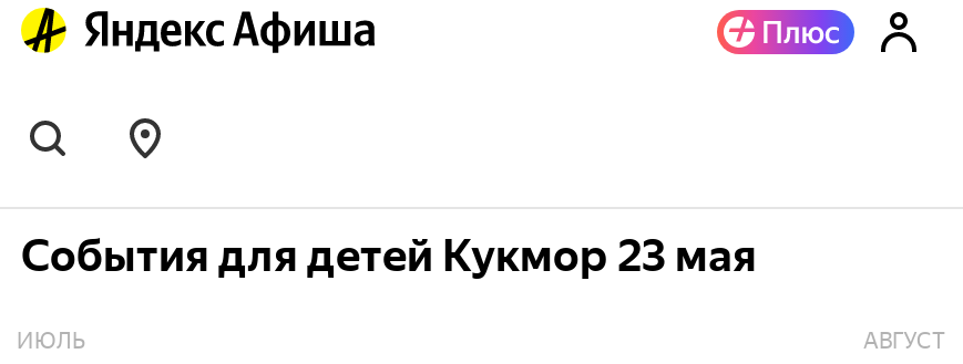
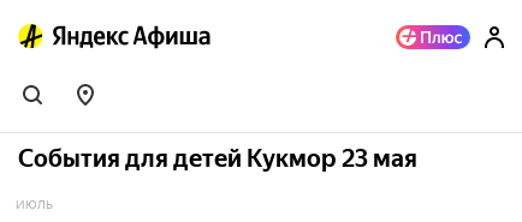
- АВГУСТ
